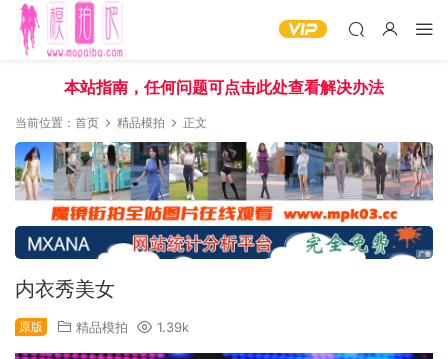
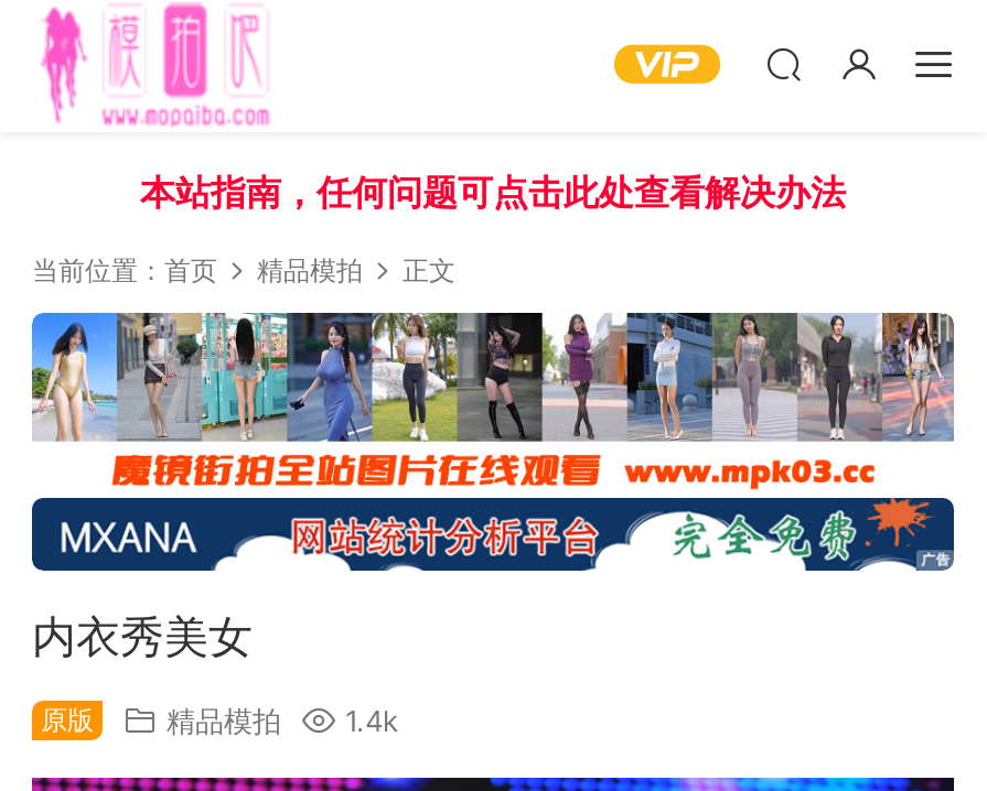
- 精品模拍 1.39k
+ 精品模拍 1.4k
